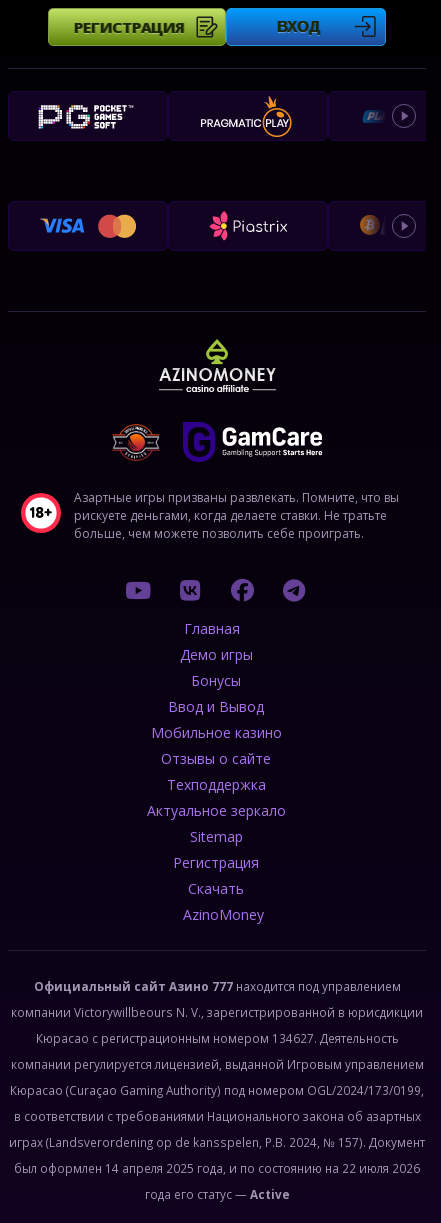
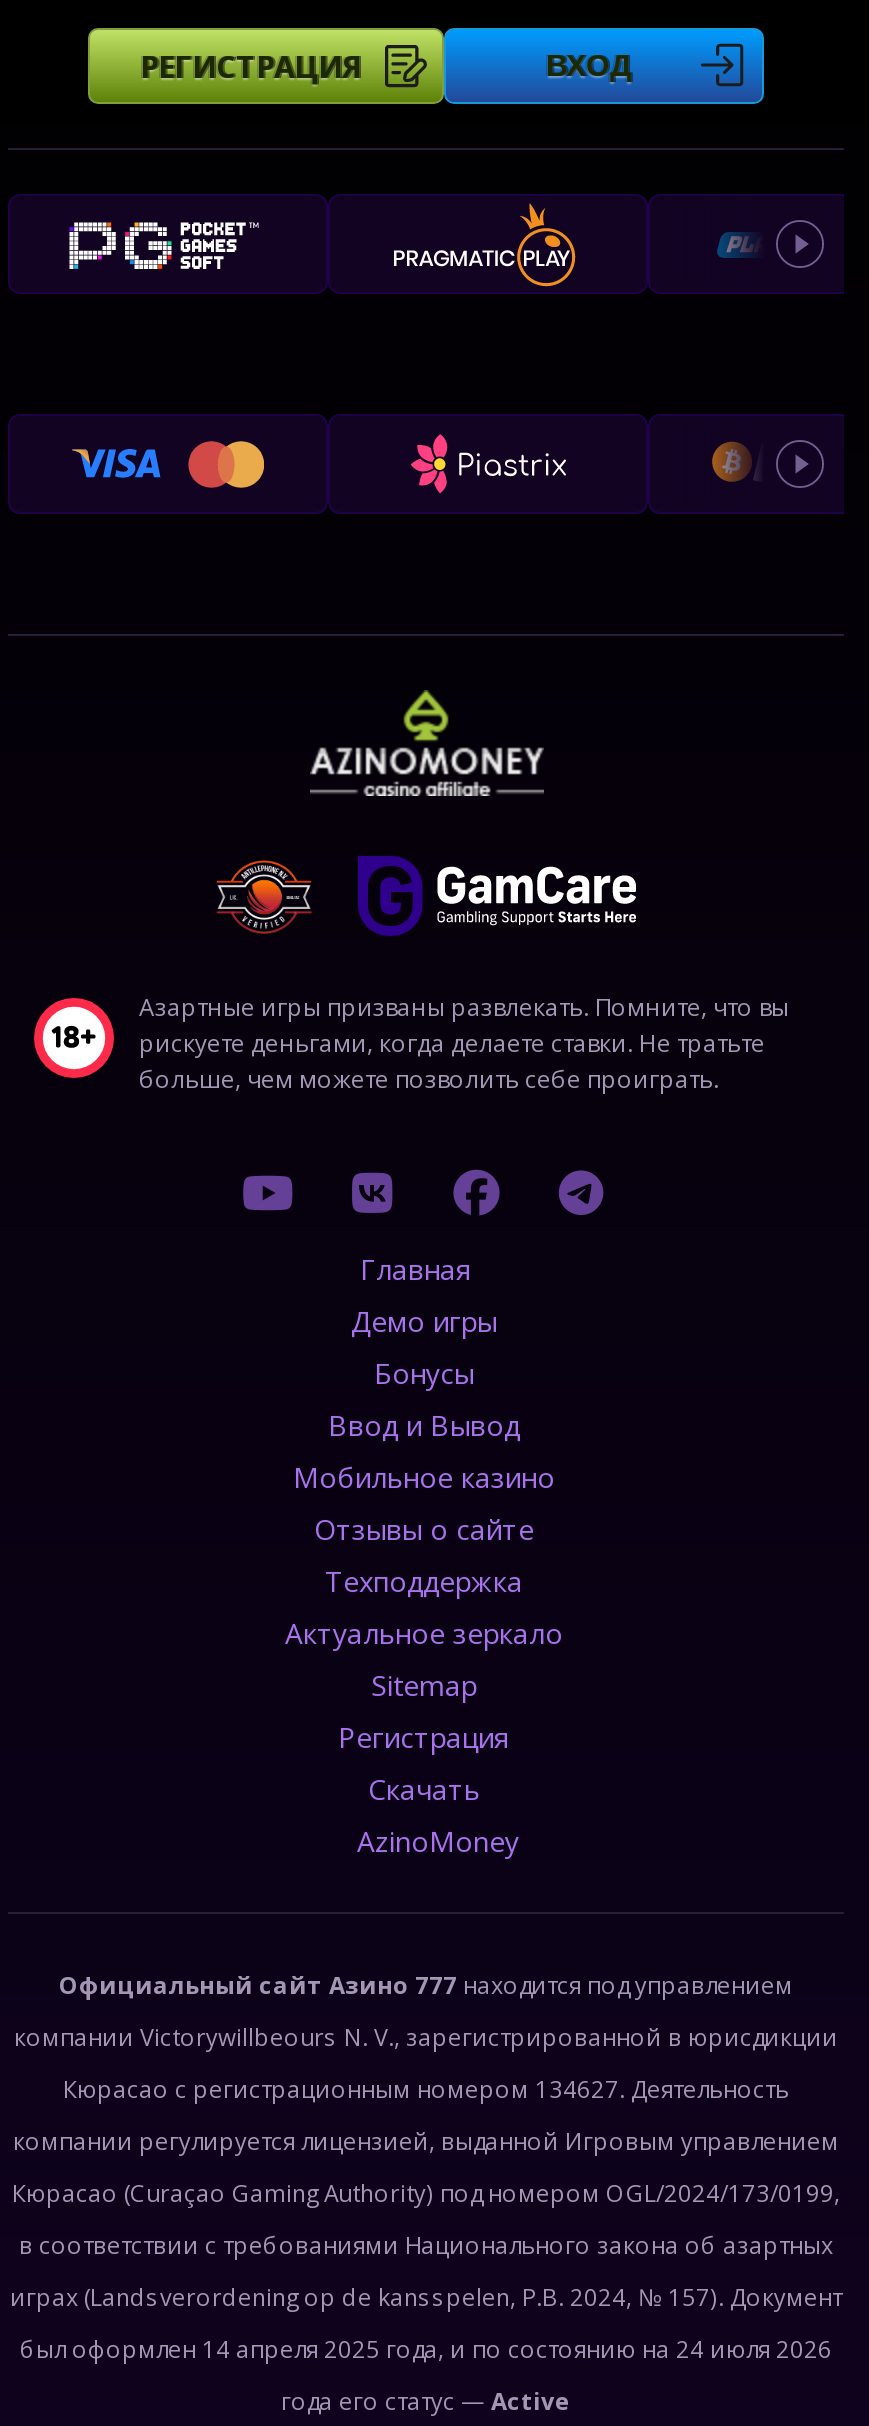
- был оформлен 14 апреля 2025 года, и по состоянию на 22 июля 2026
+ был оформлен 14 апреля 2025 года, и по состоянию на 24 июля 2026
